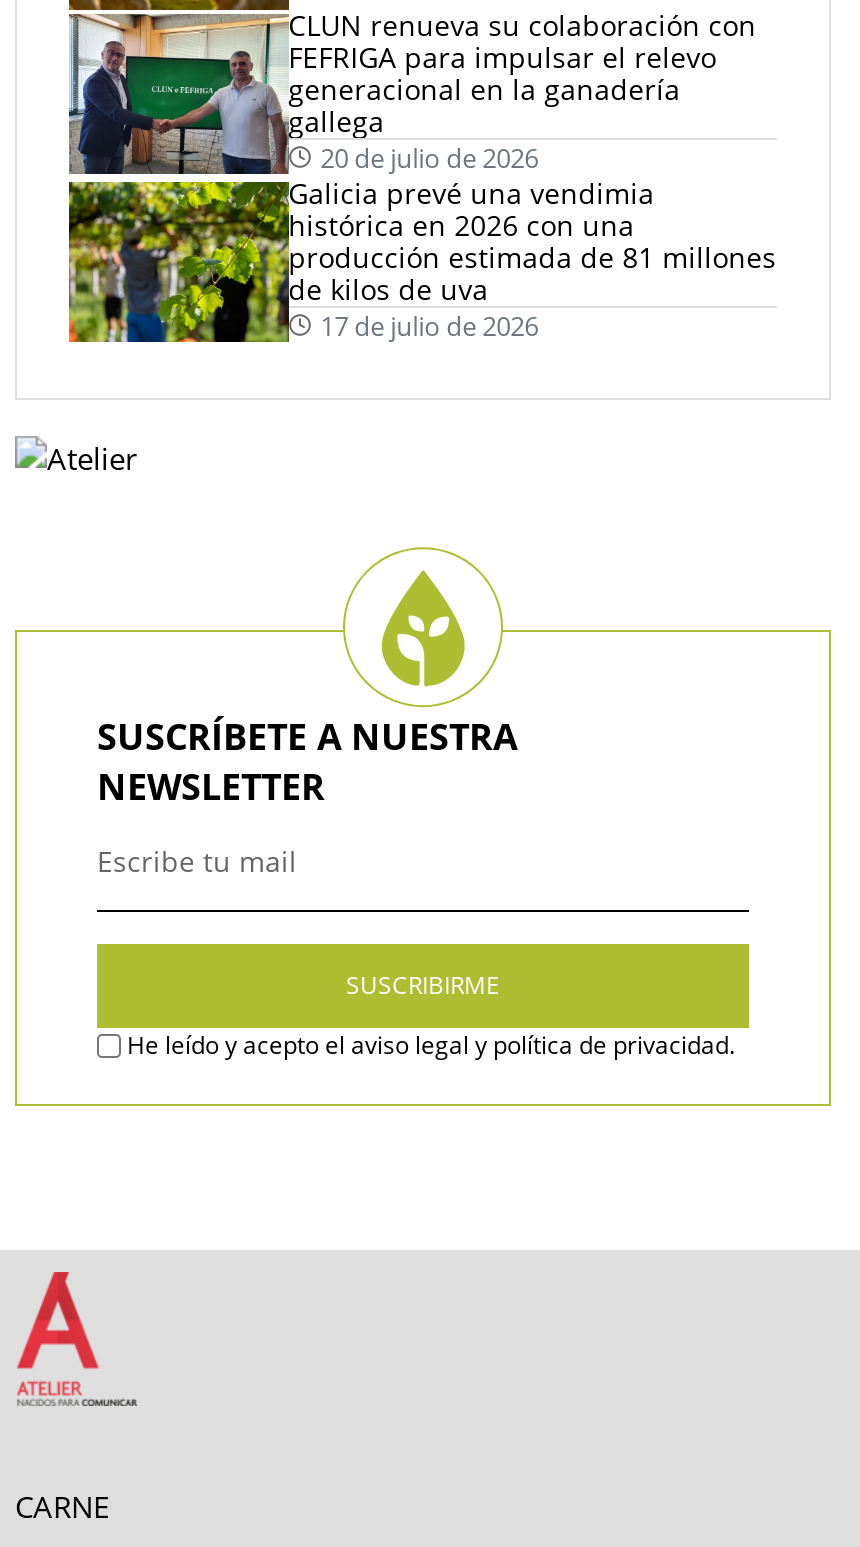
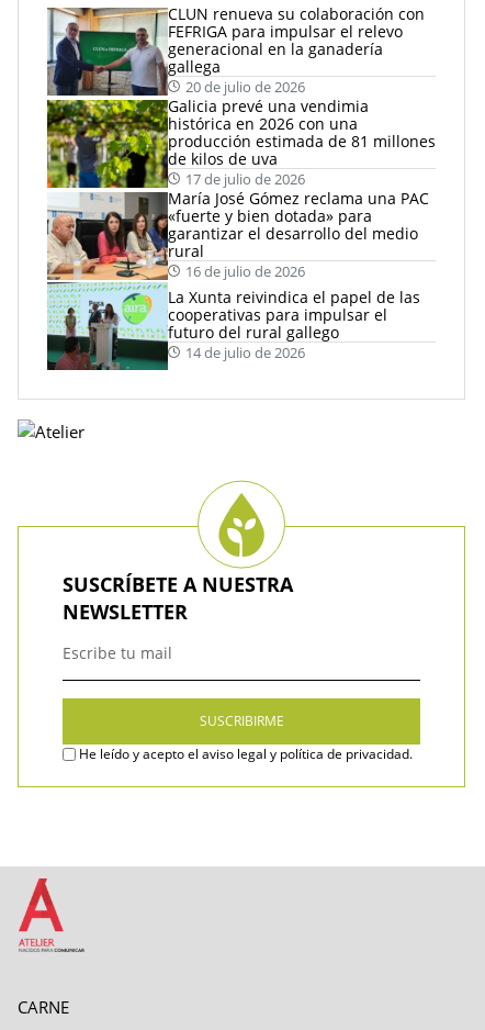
+ [image]
+ María José Gómez reclama una PAC
+ «fuerte y bien dotada» para
+ garantizar el desarrollo del medio
+ rural

+ La Xunta reivindica el papel de las
+ cooperativas para impulsar el
+ futuro del rural gallego

+ 16 de julio de 2026

+ 14 de julio de 2026
